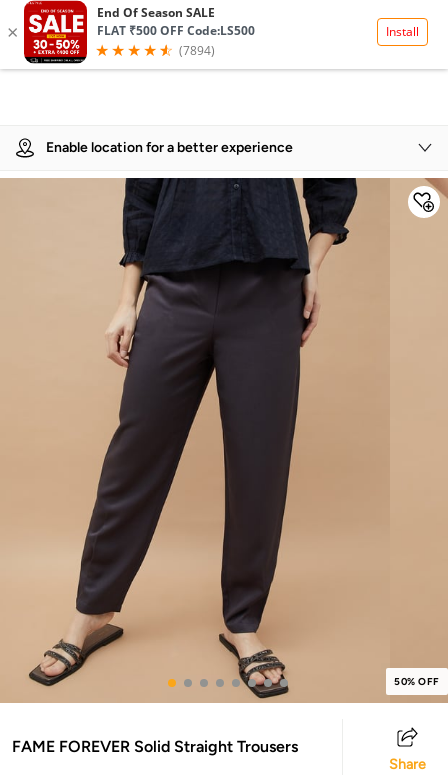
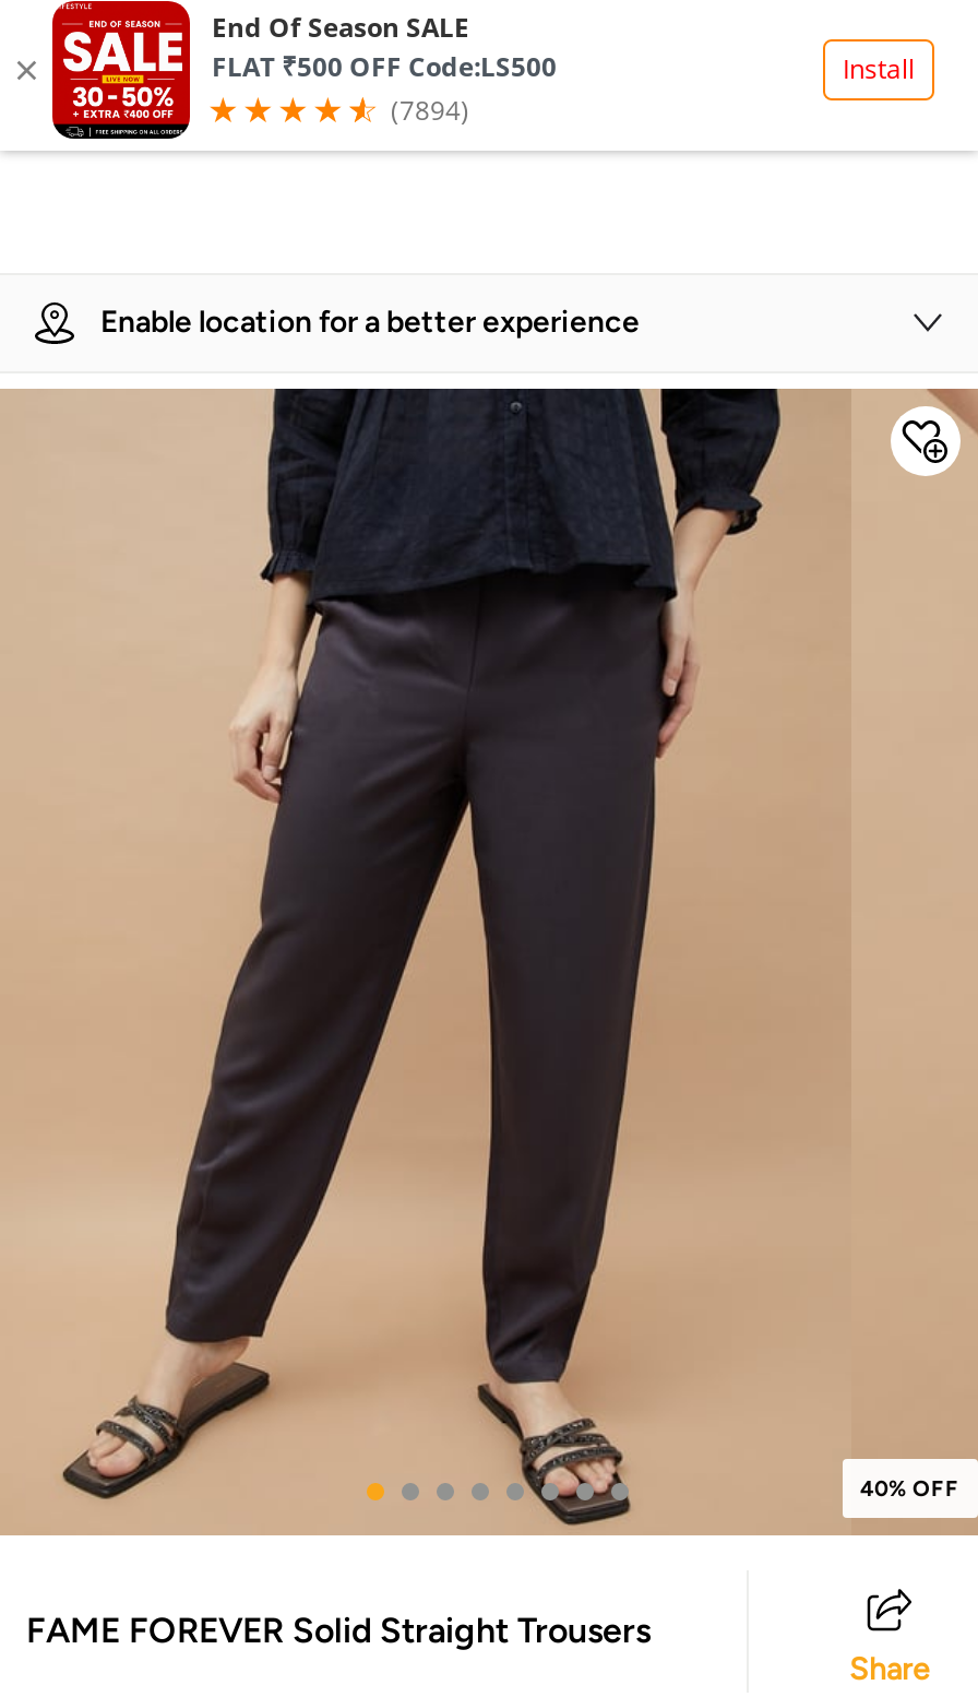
- 50% OFF
+ 40% OFF
